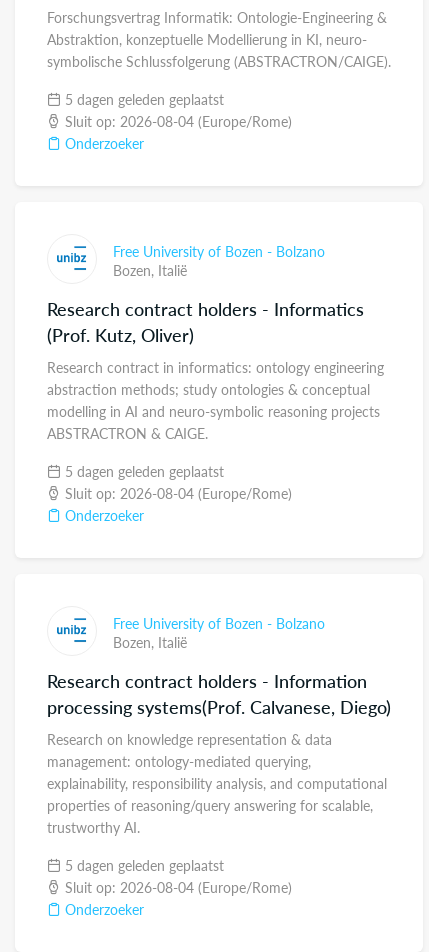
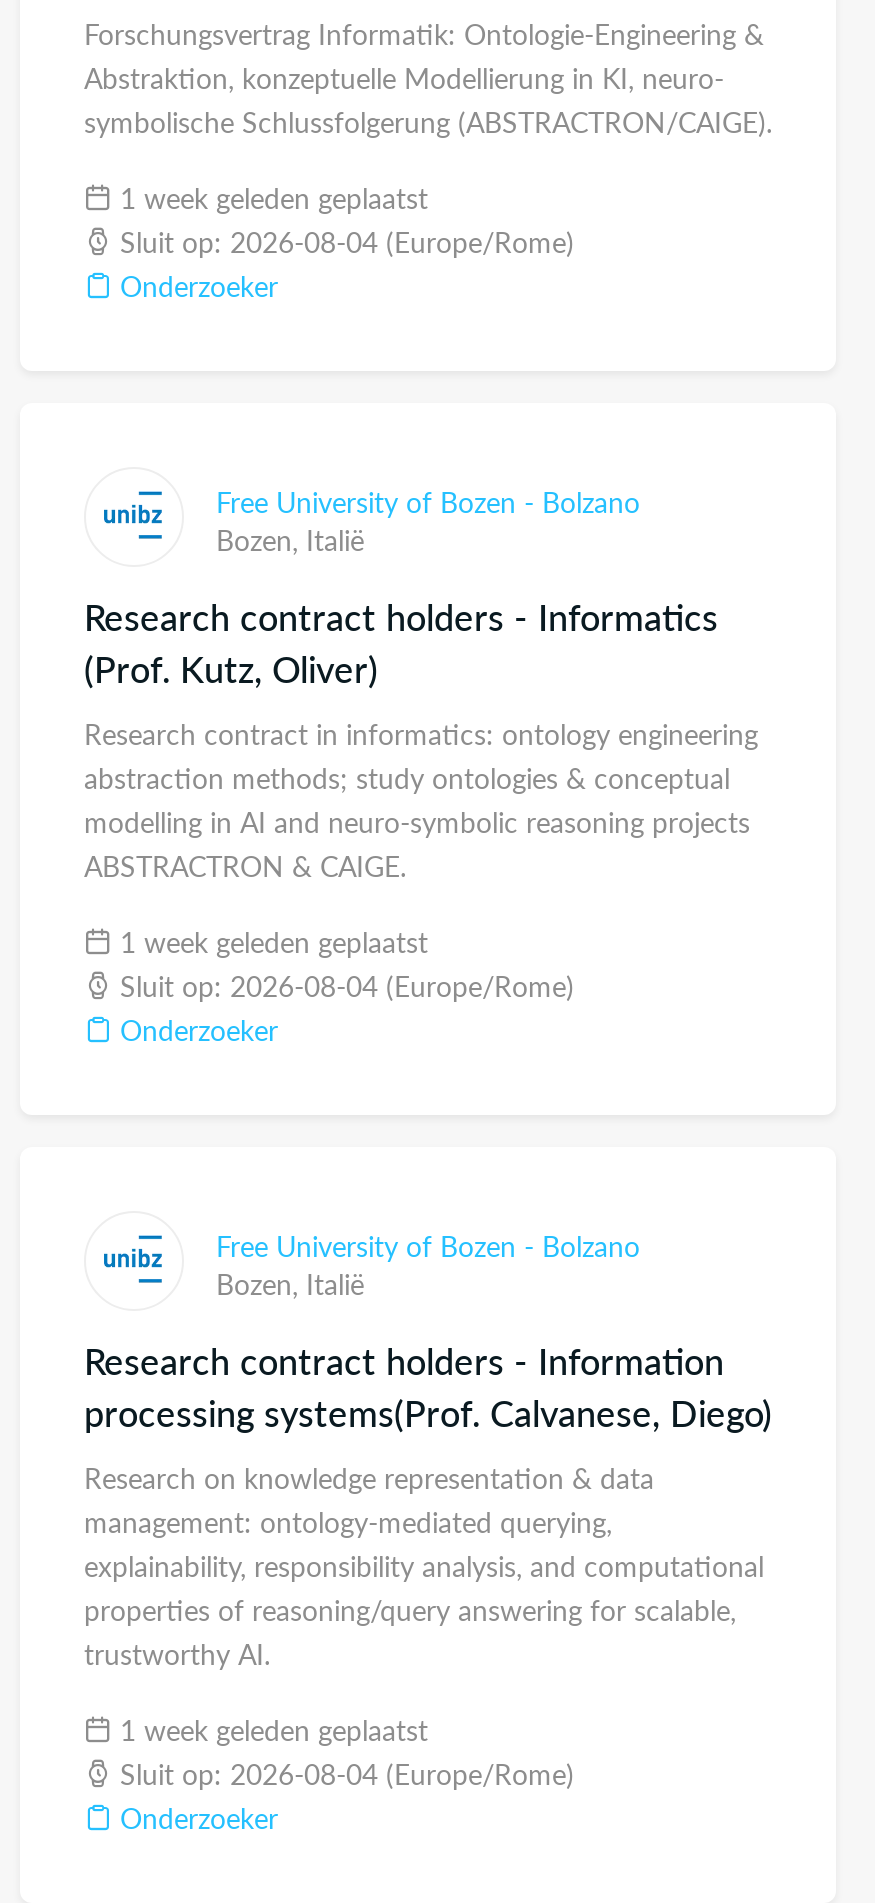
- 5 dagen geleden geplaatst
+ 1 week geleden geplaatst

- 5 dagen geleden geplaatst
+ 1 week geleden geplaatst

- 5 dagen geleden geplaatst
+ 1 week geleden geplaatst
